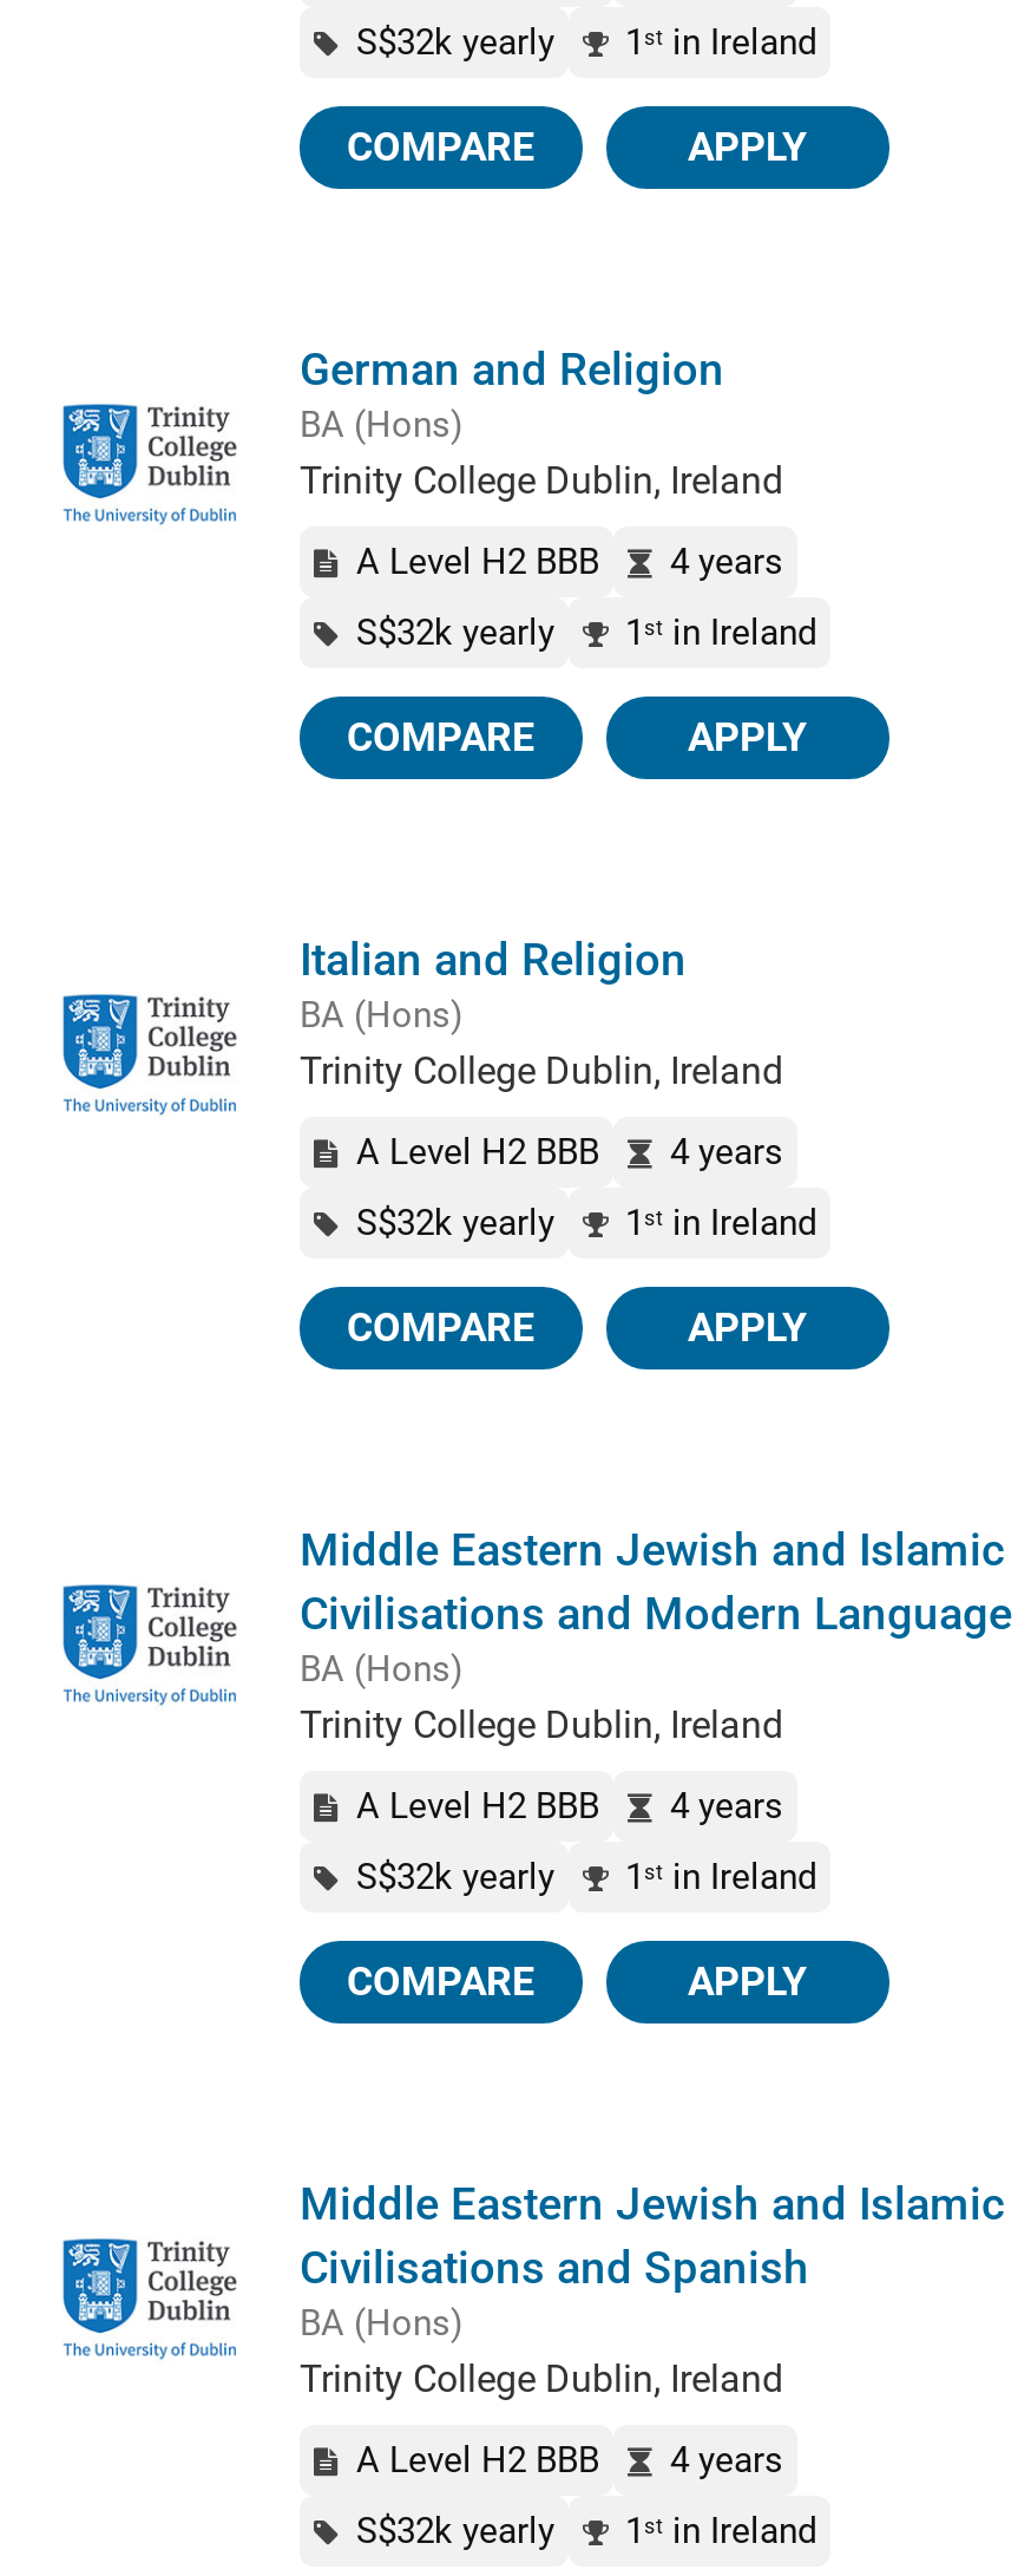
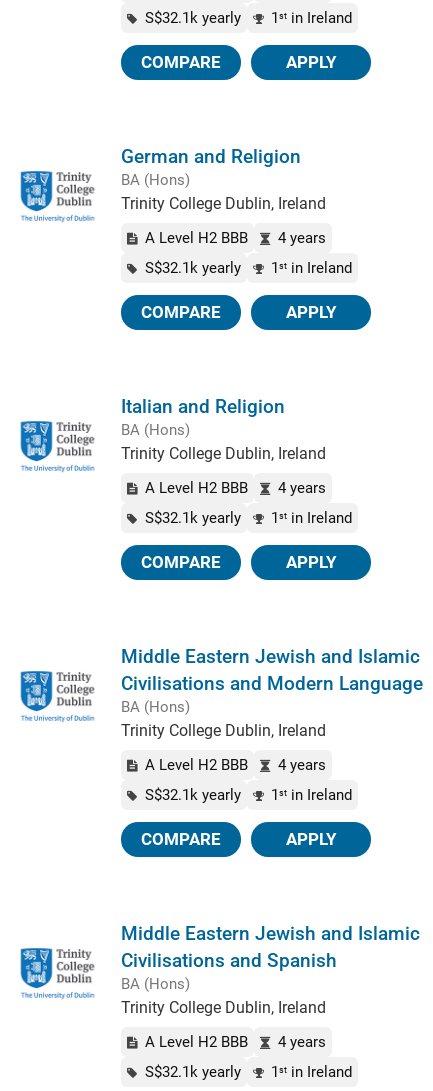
- S$32k yearly 1st in Ireland
+ S$32.1k yearly 1st in Ireland

- S$32k yearly 1st in Ireland
+ S$32.1k yearly 1st in Ireland

- S$32k yearly 1st in Ireland
+ S$32.1k yearly 1st in Ireland

- S$32k yearly 1st in Ireland
+ S$32.1k yearly 1st in Ireland

- S$32k yearly 1st in Ireland
+ S$32.1k yearly 1st in Ireland
